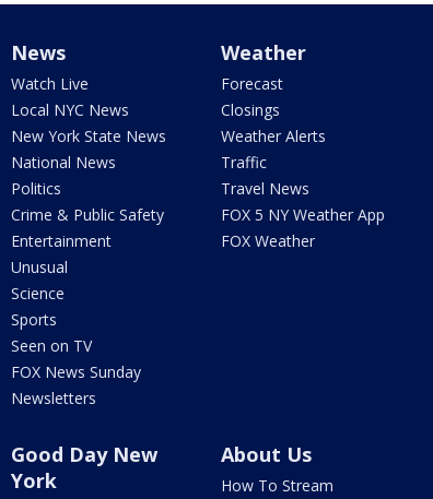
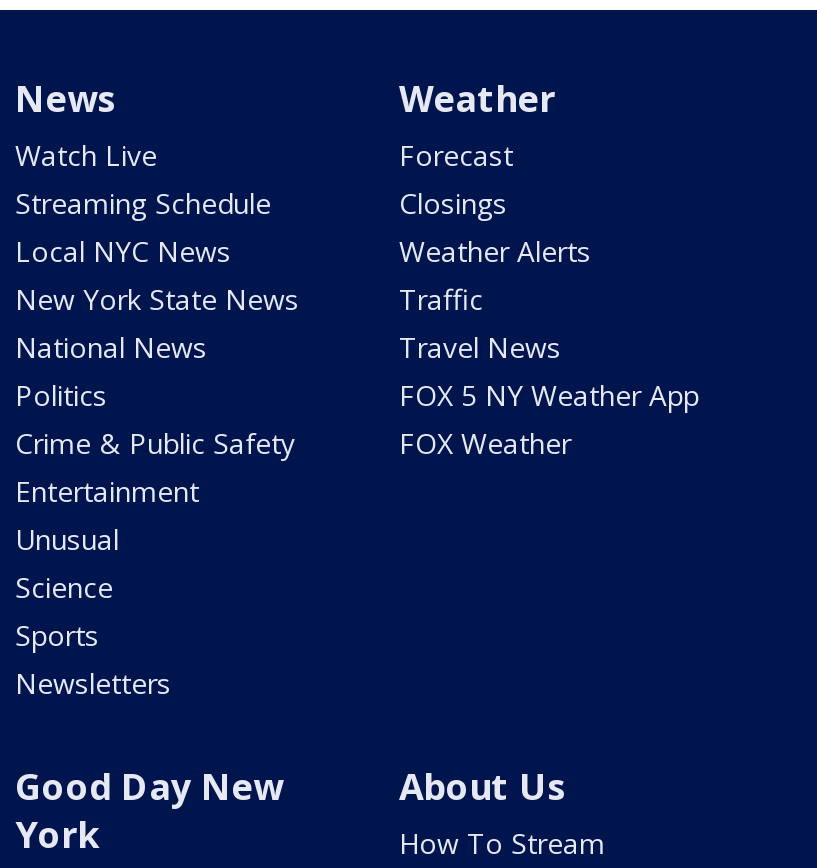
moved down: Local NYC News | New York State News | National News | ... | Science | Sports

+ Streaming Schedule

- Seen on TV
- FOX News Sunday
